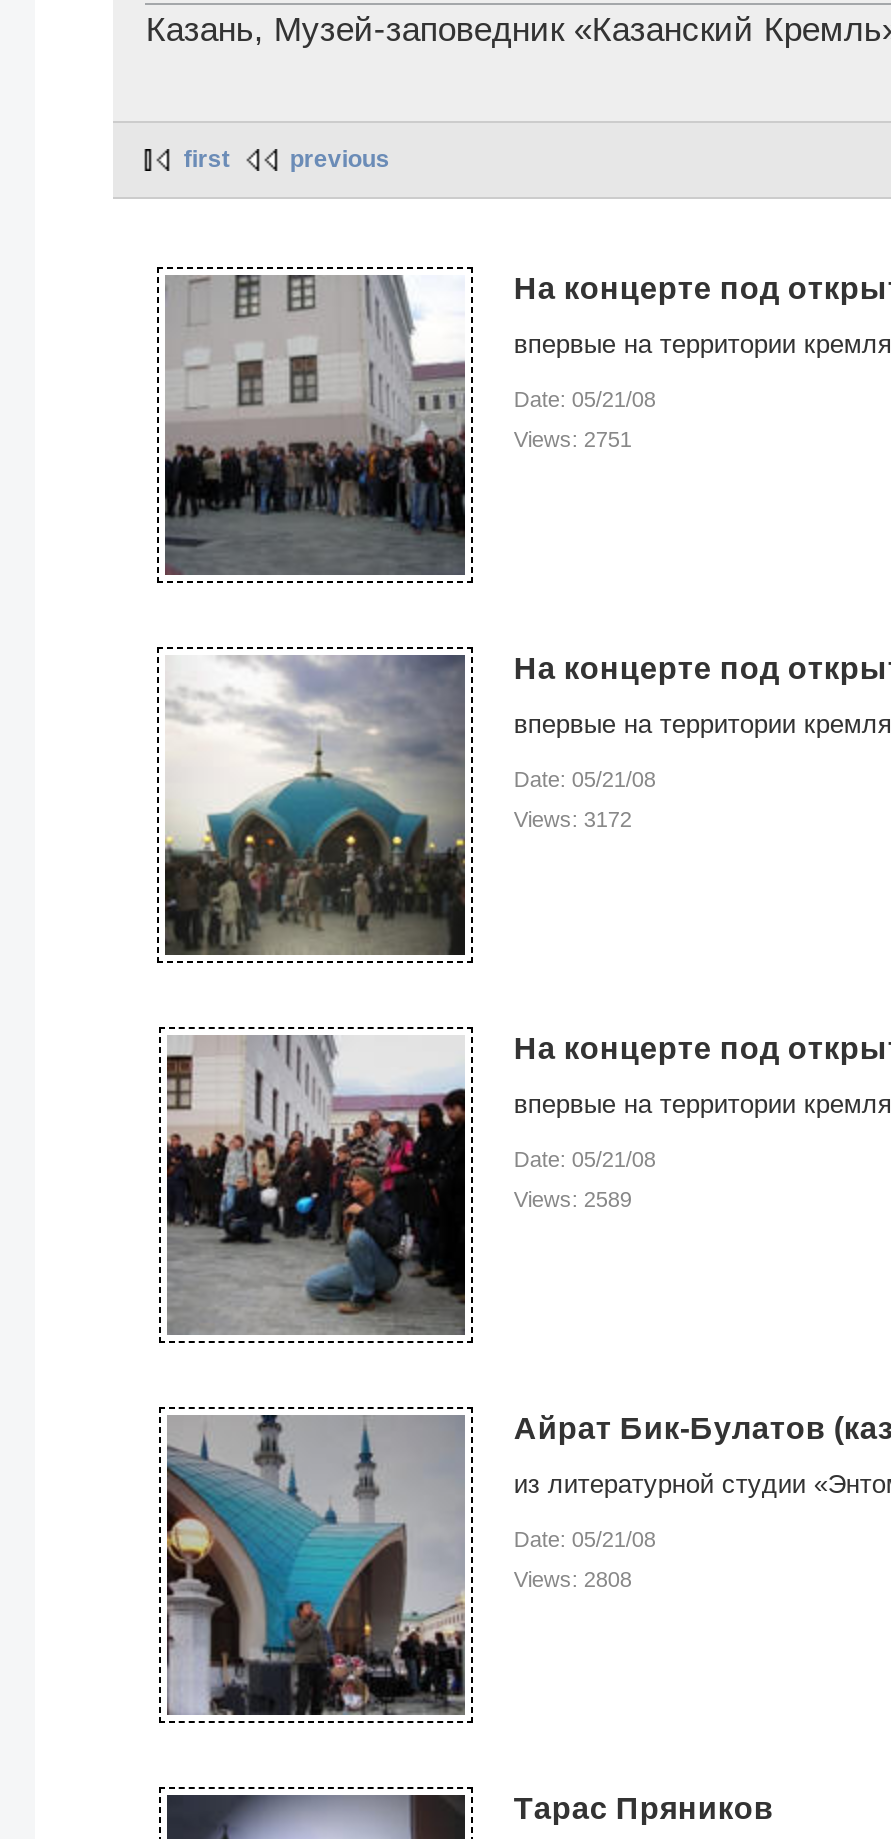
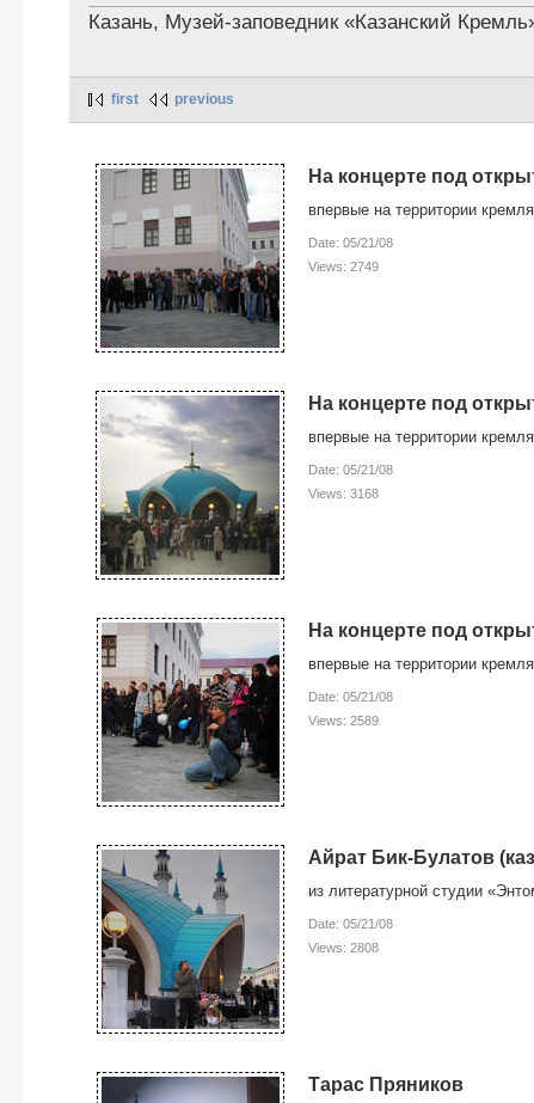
- Views: 2751
+ Views: 2749

- Views: 3172
+ Views: 3168
